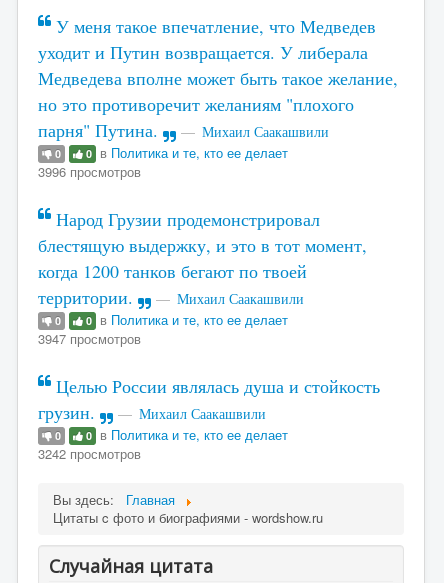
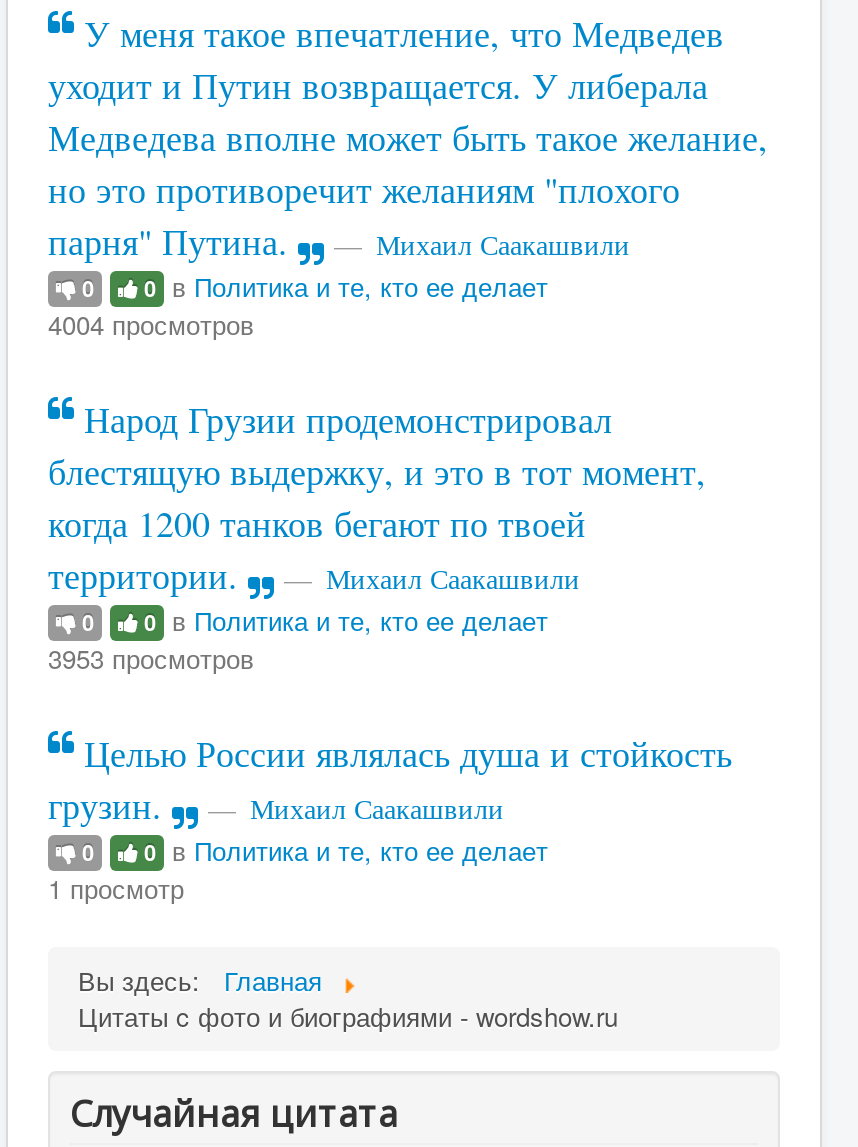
- 3996 просмотров
+ 4004 просмотров

- 3947 просмотров
+ 3953 просмотров

- 3242 просмотров
+ 1 просмотр
